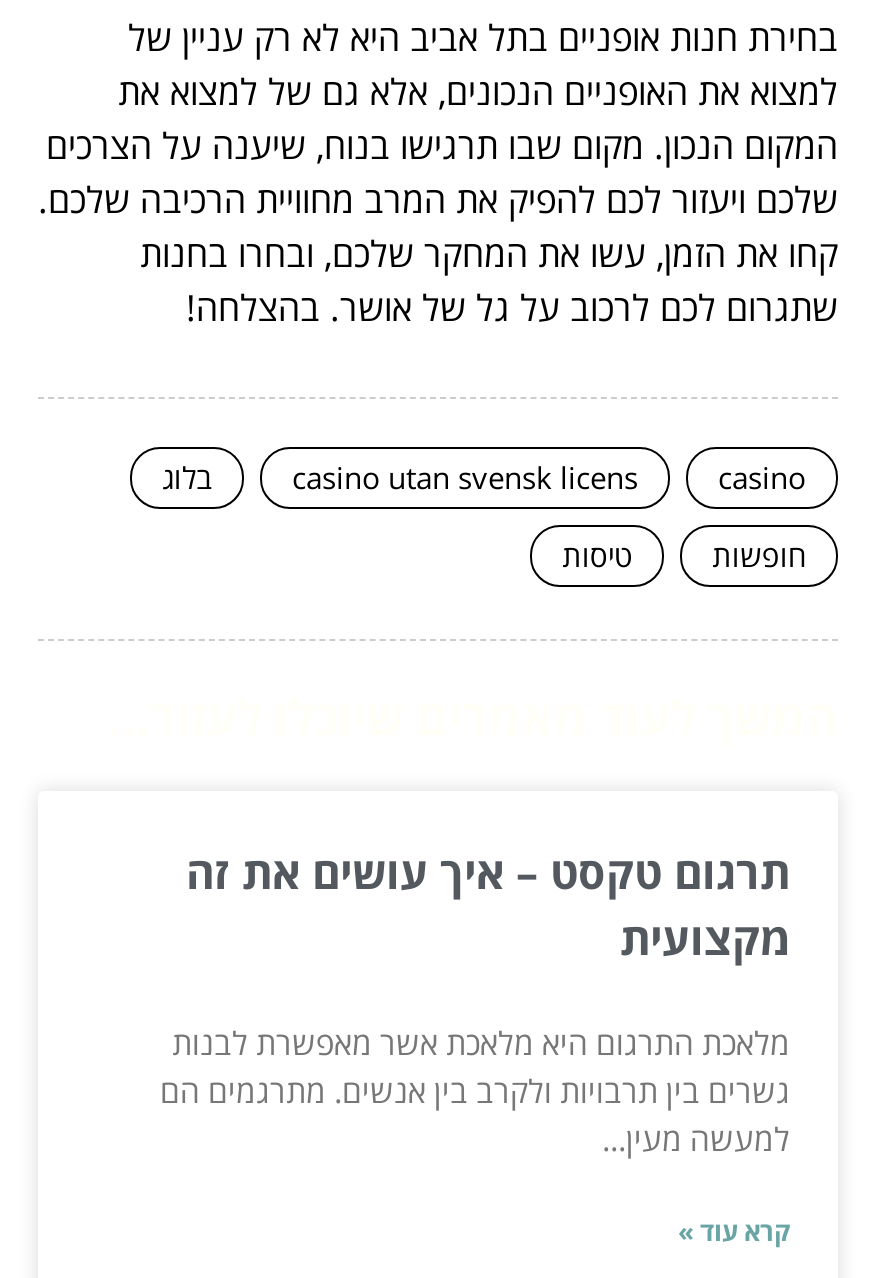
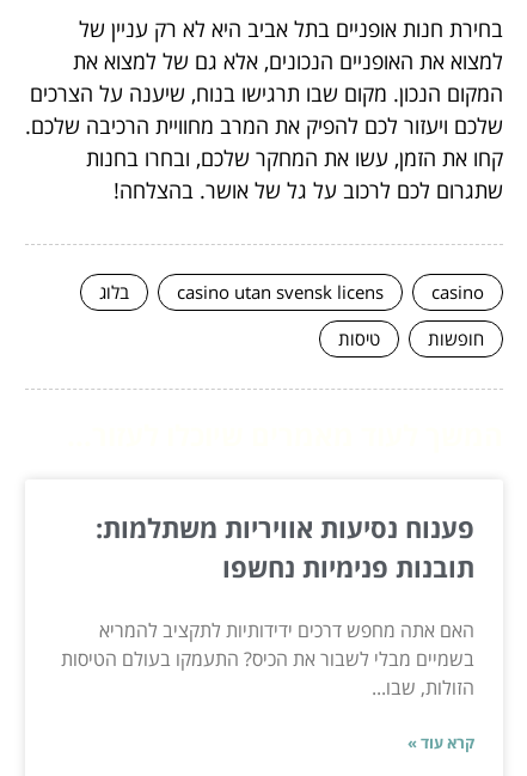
- תרגום טקסט – איך עושים את זה
- מקצועית
+ פענוח נסיעות אוויריות משתלמות:
+ תובנות פנימיות נחשפו

- מלאכת התרגום היא מלאכת אשר מאפשרת לבנות
- גשרים בין תרבויות ולקרב בין אנשים. מתרגמים הם
- למעשה מעין...
+ האם אתה מחפש דרכים ידידותיות לתקציב להמריא
+ בשמיים מבלי לשבור את הכיס? התעמקו בעולם הטיסות
+ הזולות, שבו...
